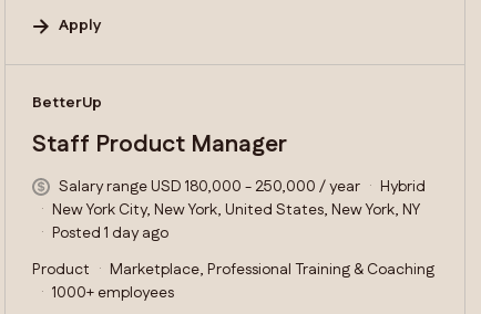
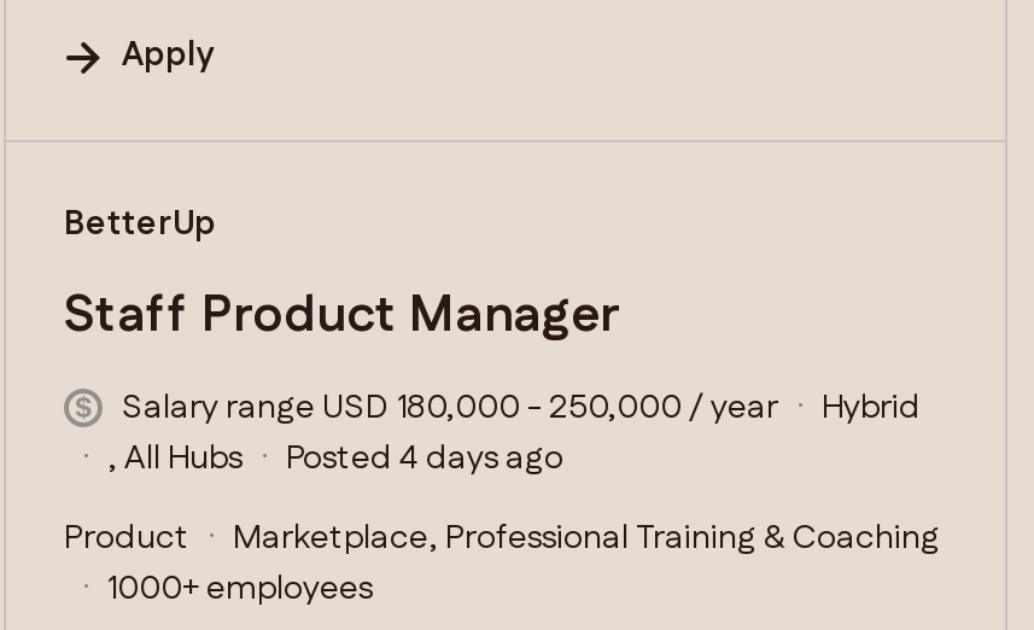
- New York City, New York, United States, New York, NY
- Posted 1 day ago
+ , All Hubs
+ Posted 4 days ago
